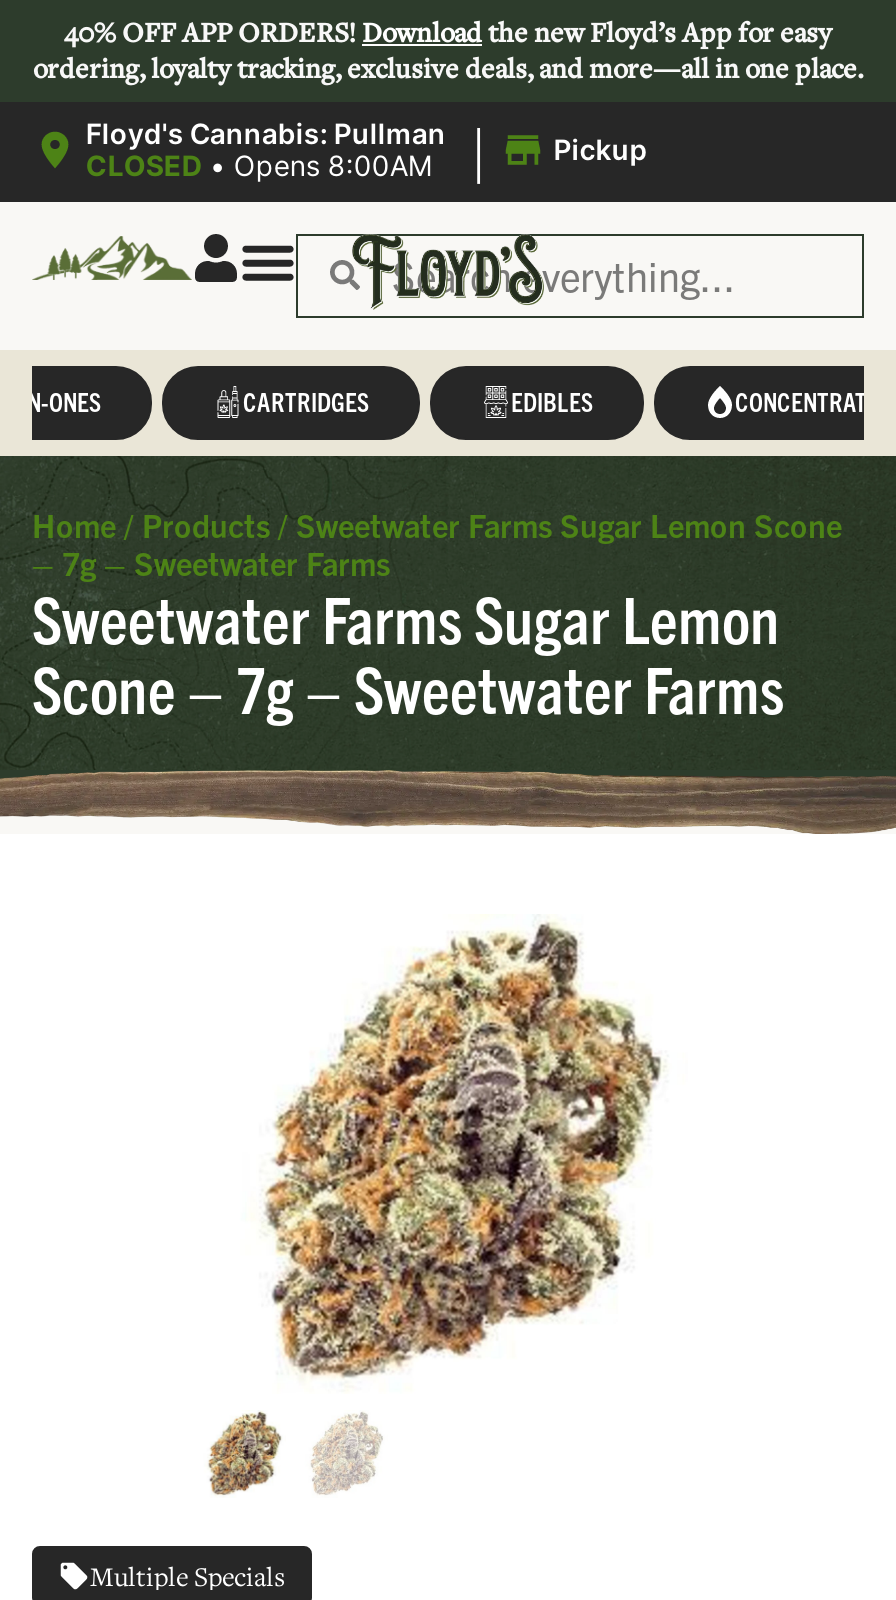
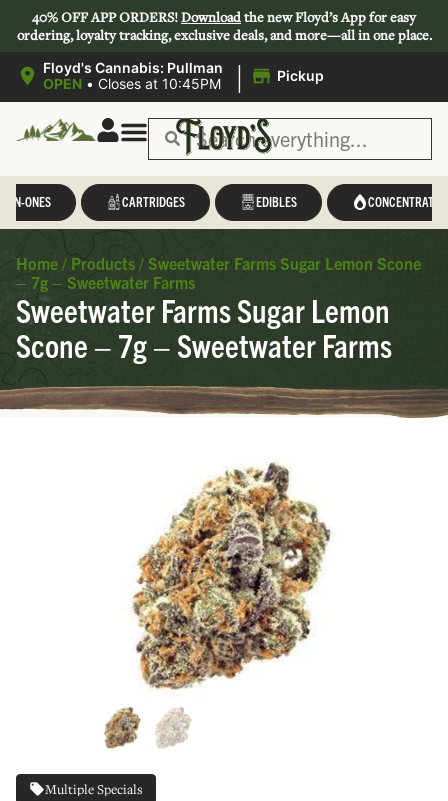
- CLOSED • Opens 8:00AM
+ OPEN • Closes at 10:45PM
